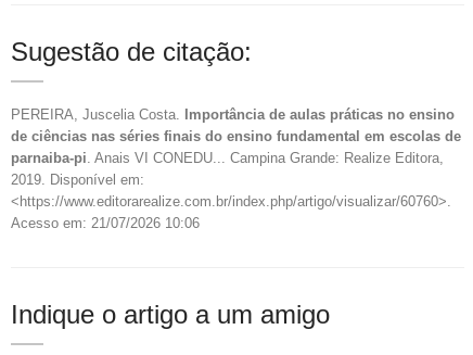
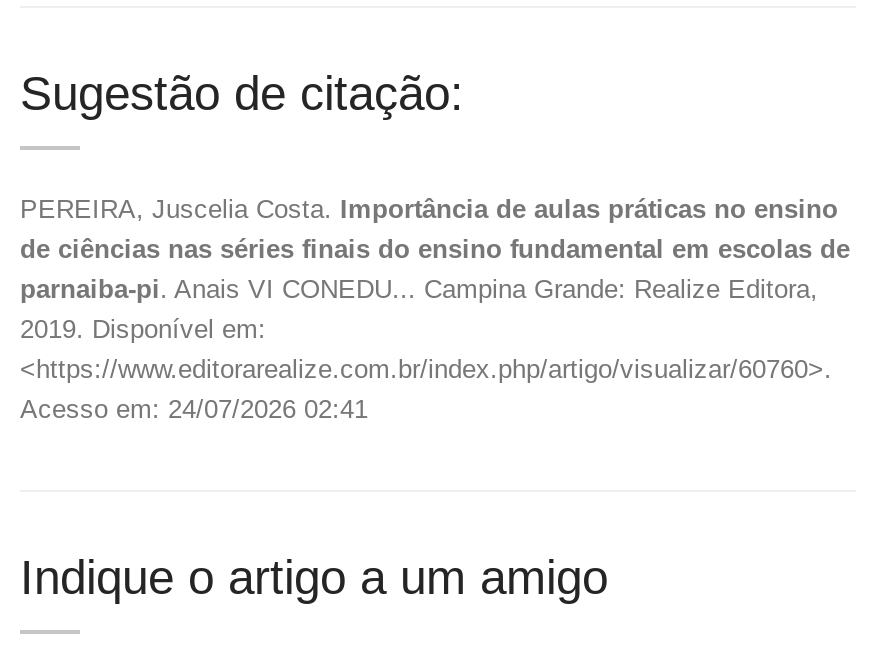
- Acesso em: 21/07/2026 10:06
+ Acesso em: 24/07/2026 02:41
